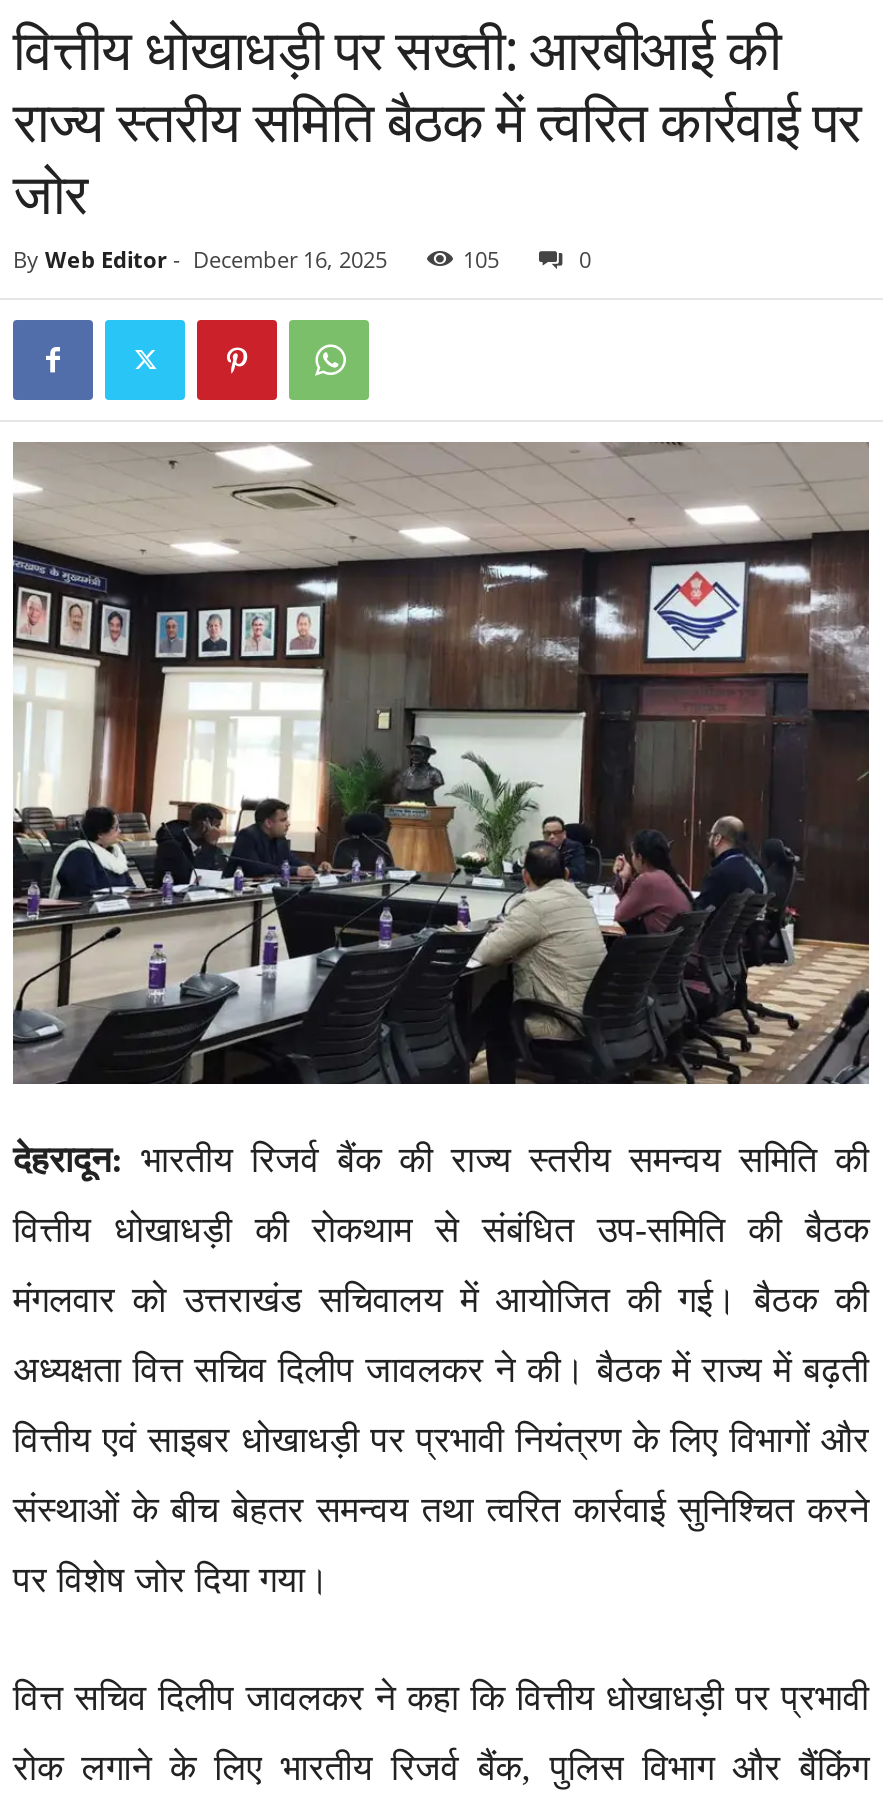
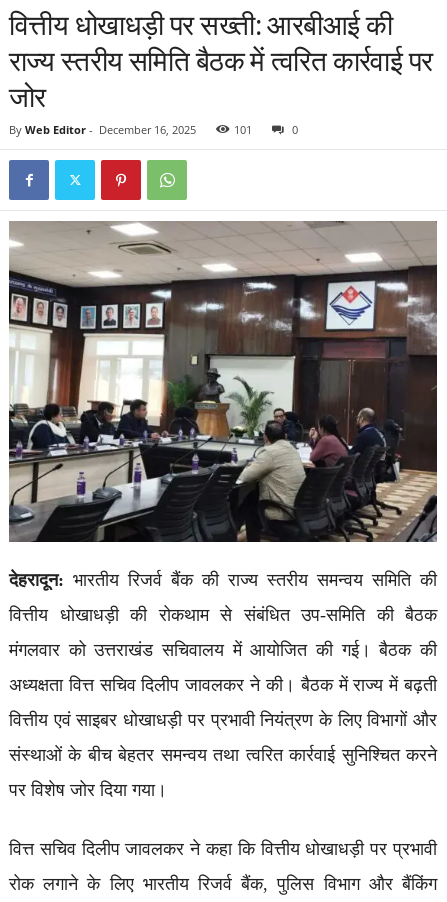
- 105
+ 101
